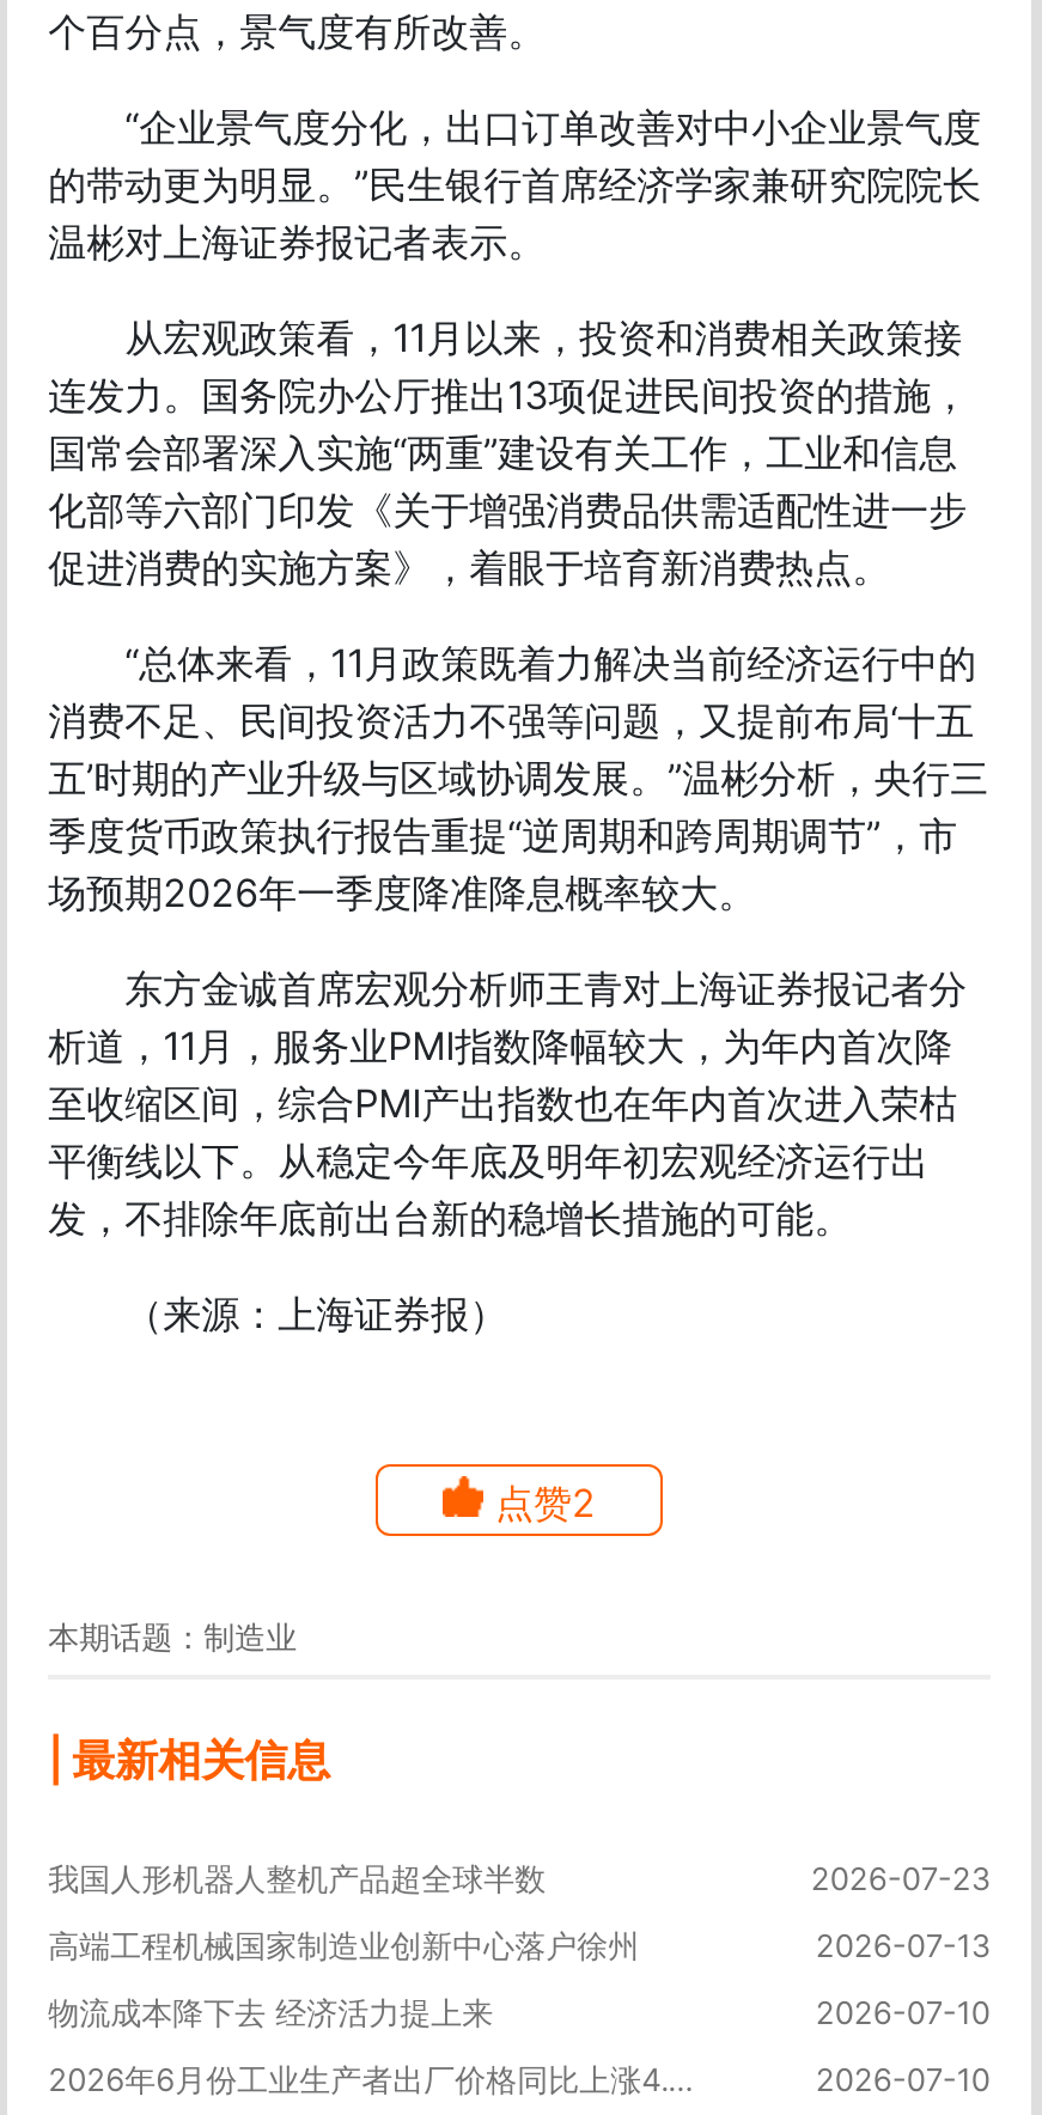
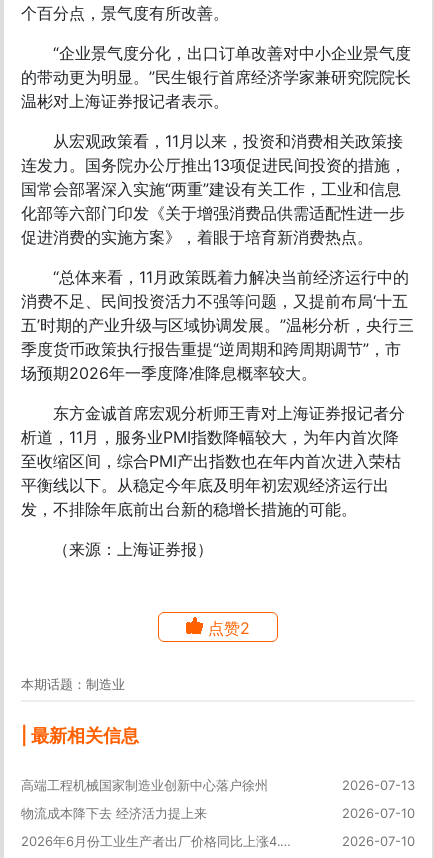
- 我国人形机器人整机产品超全球半数
- 2026-07-23
